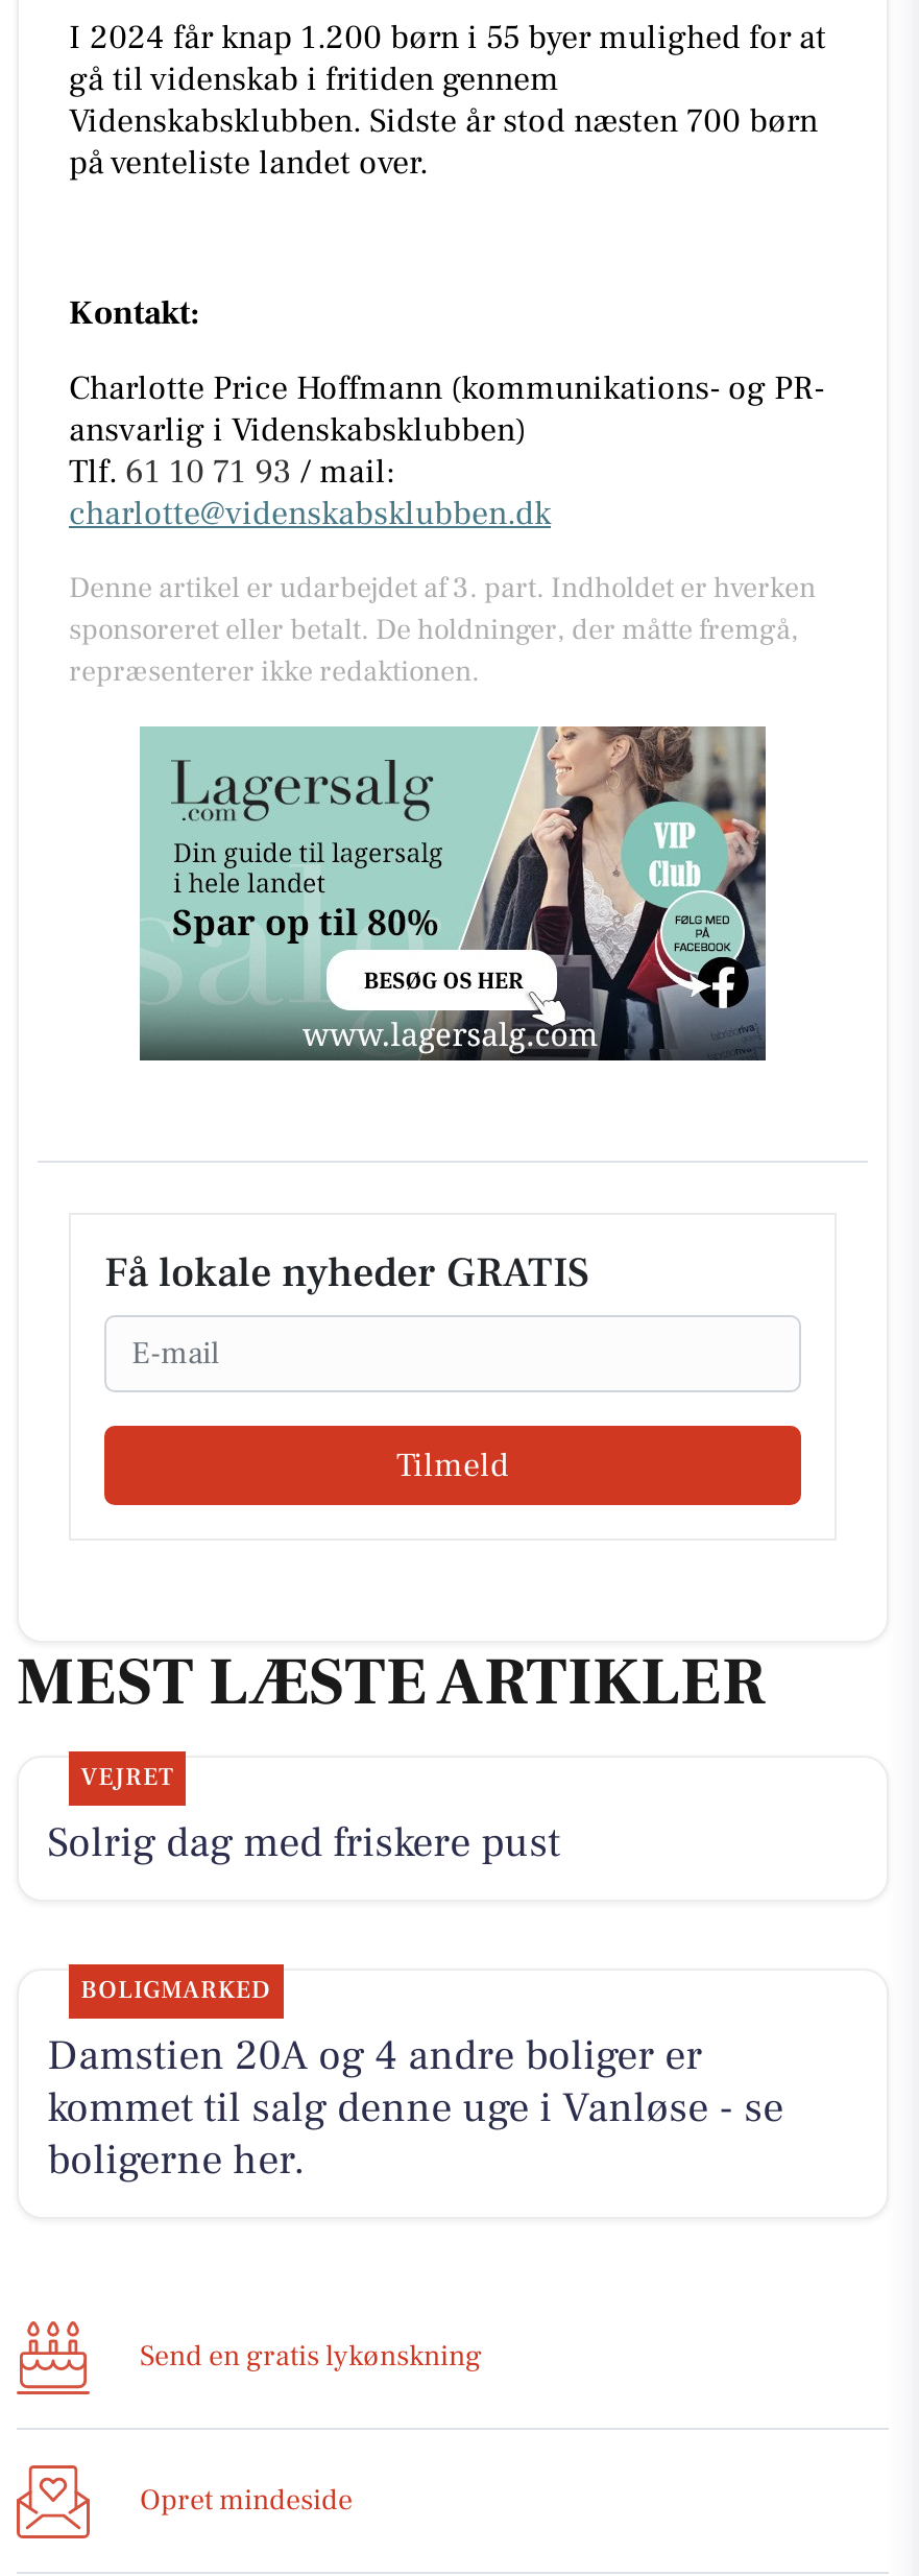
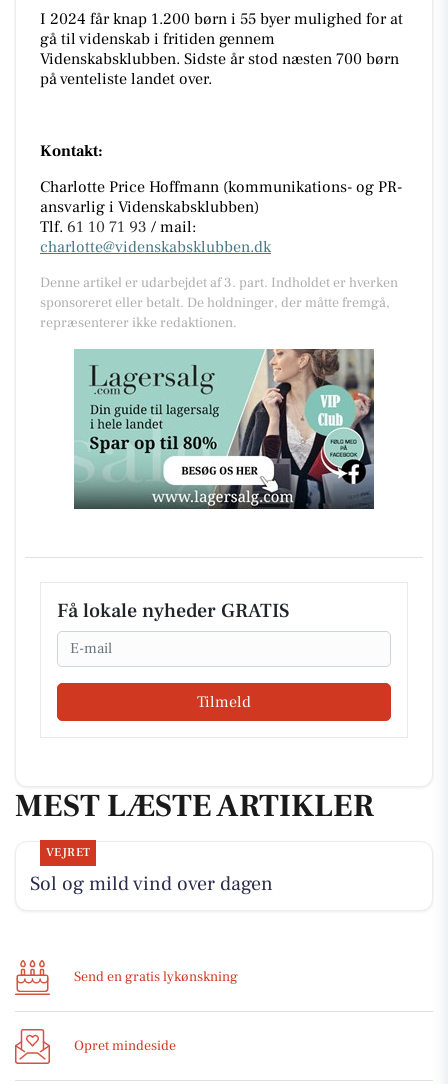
- Solrig dag med friskere pust
- BOLIGMARKED
- Damstien 20A og 4 andre boliger er
- kommet til salg denne uge i Vanløse - se
- boligerne her.
+ Sol og mild vind over dagen
